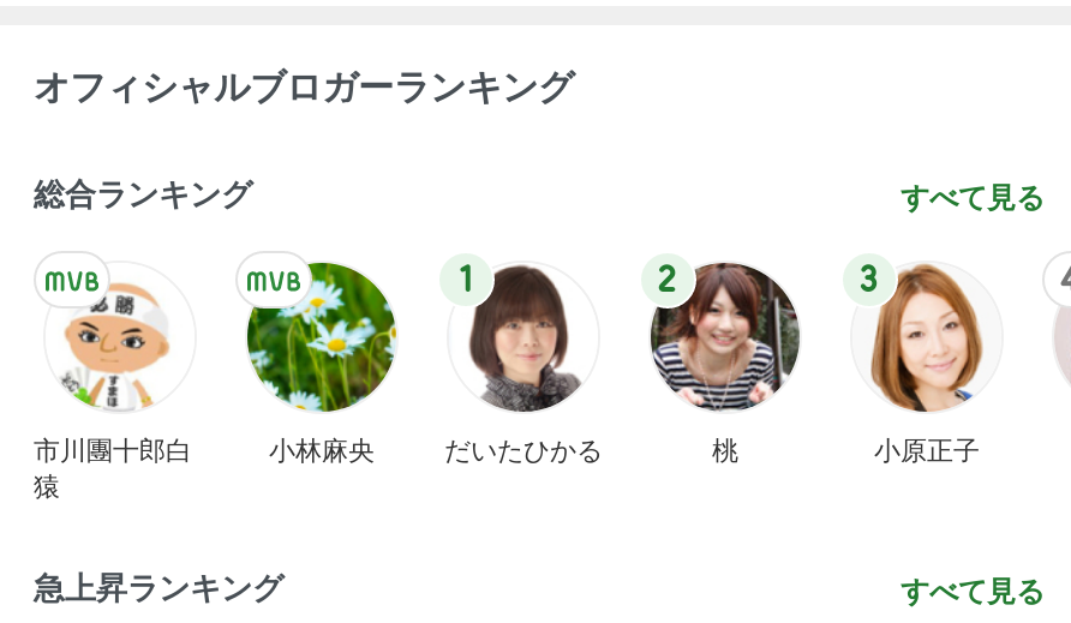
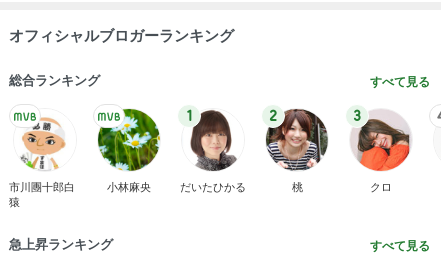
- [image]
- 小原正子
+ [image]
+ クロ
